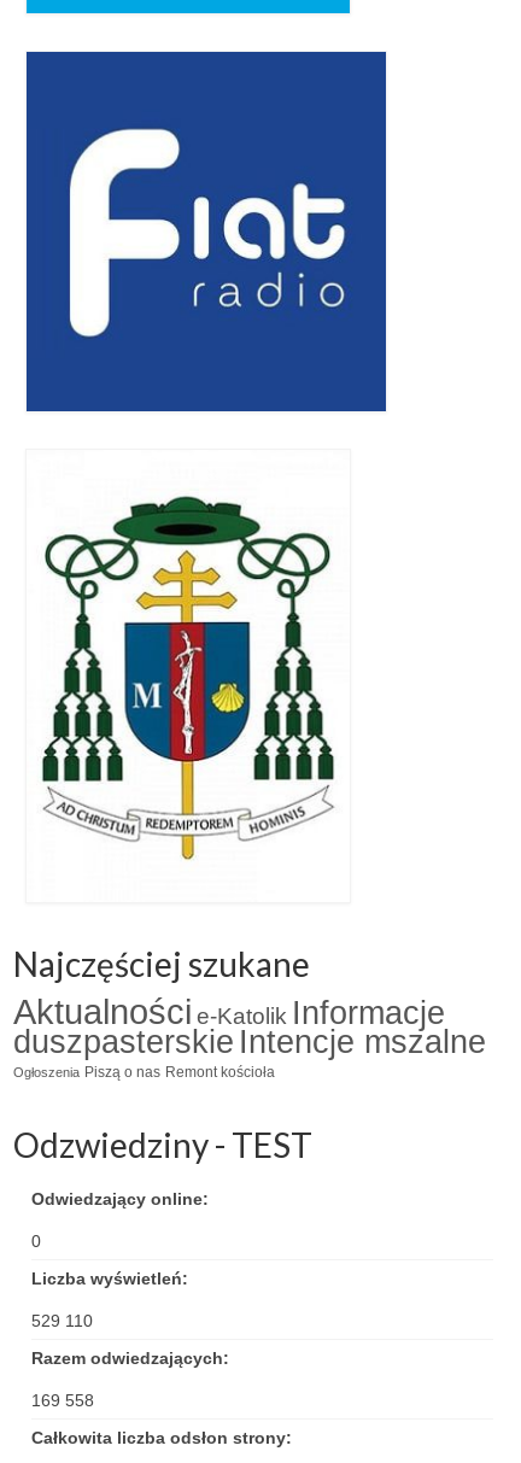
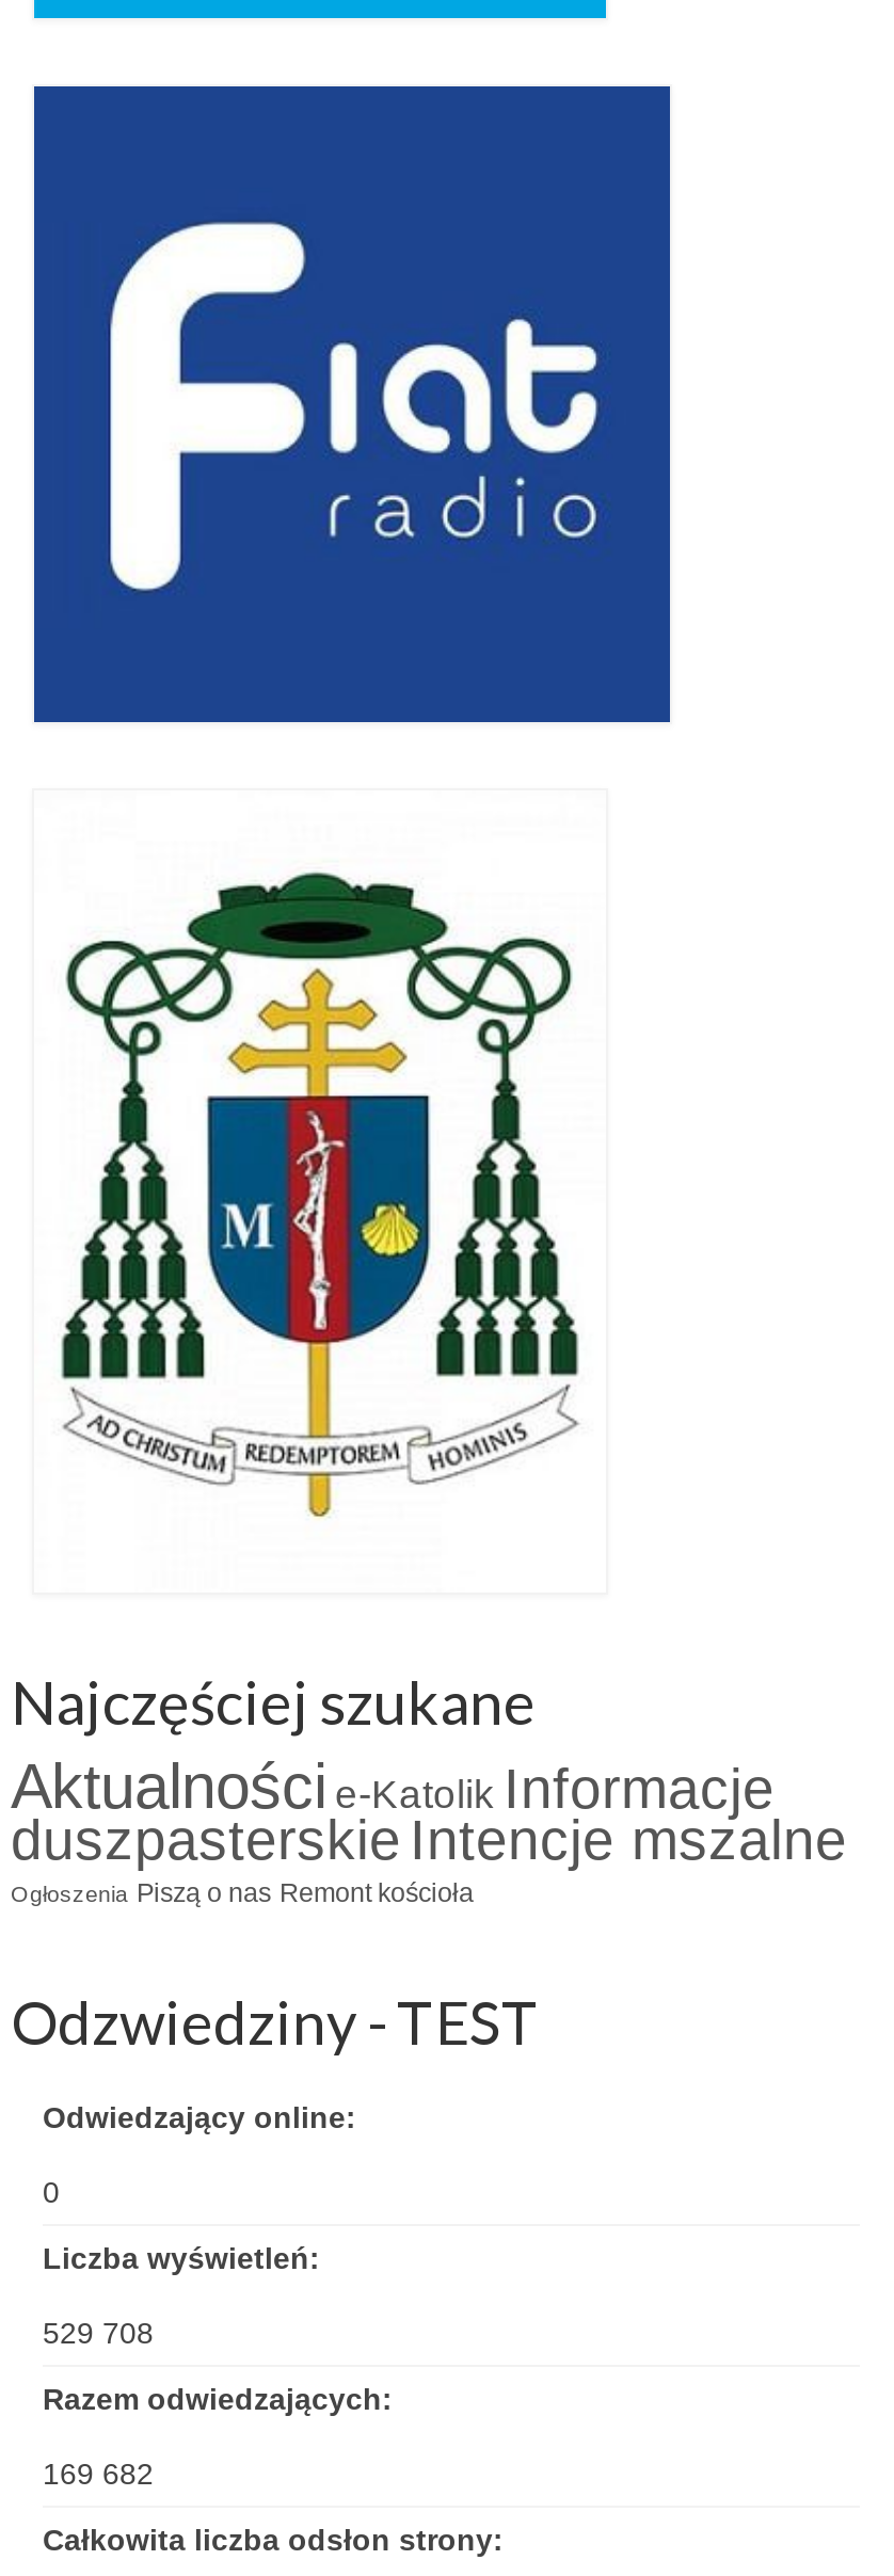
- 529 110
+ 529 708

- 169 558
+ 169 682
